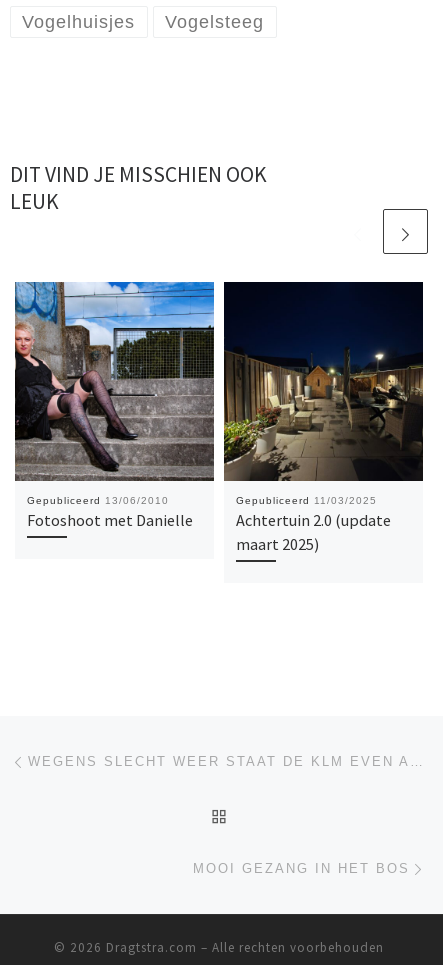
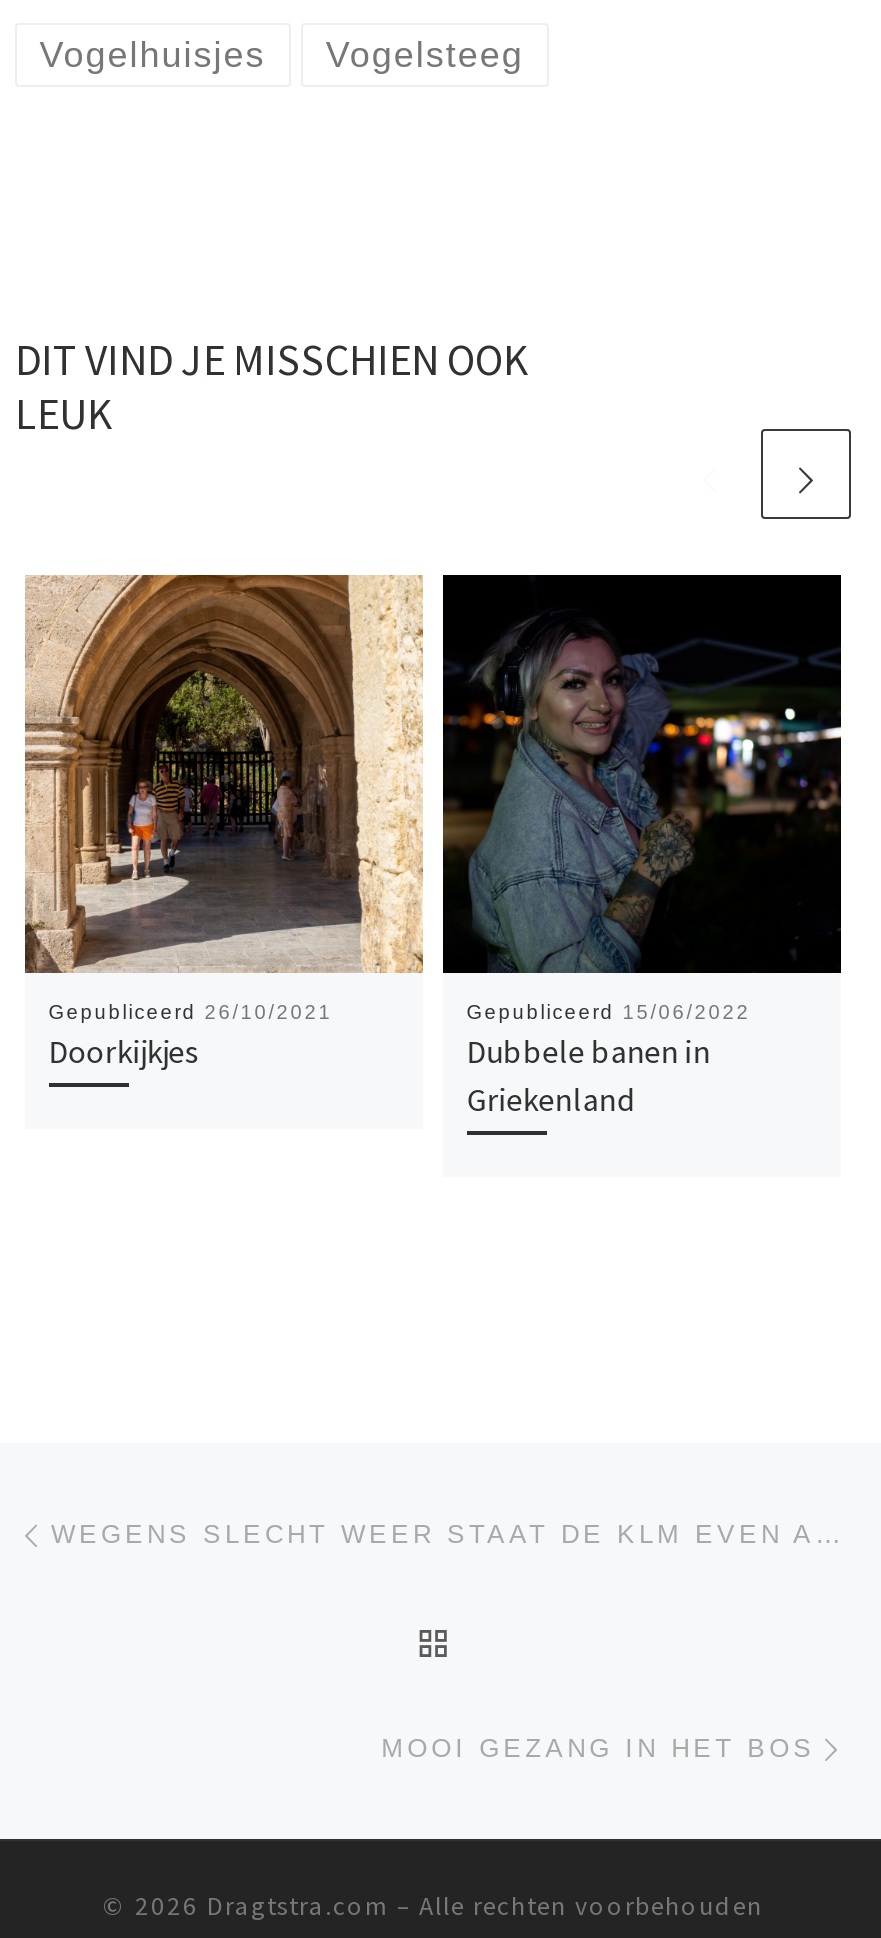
- [image]
- Gepubliceerd 13/06/2010
- Fotoshoot met Danielle
+ [image]
+ Gepubliceerd 26/10/2021
+ Doorkijkjes

- [image]
- Gepubliceerd 11/03/2025
- Achtertuin 2.0 (update
- maart 2025)
+ [image]
+ Gepubliceerd 15/06/2022
+ Dubbele banen in
+ Griekenland
